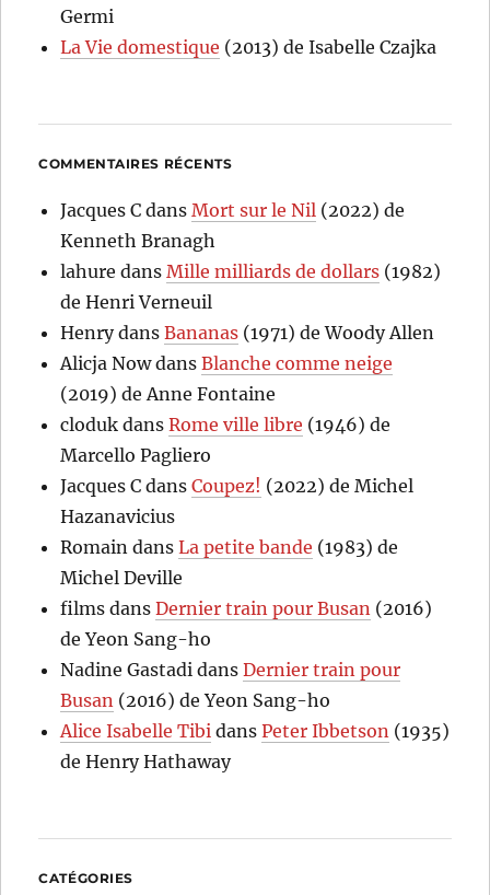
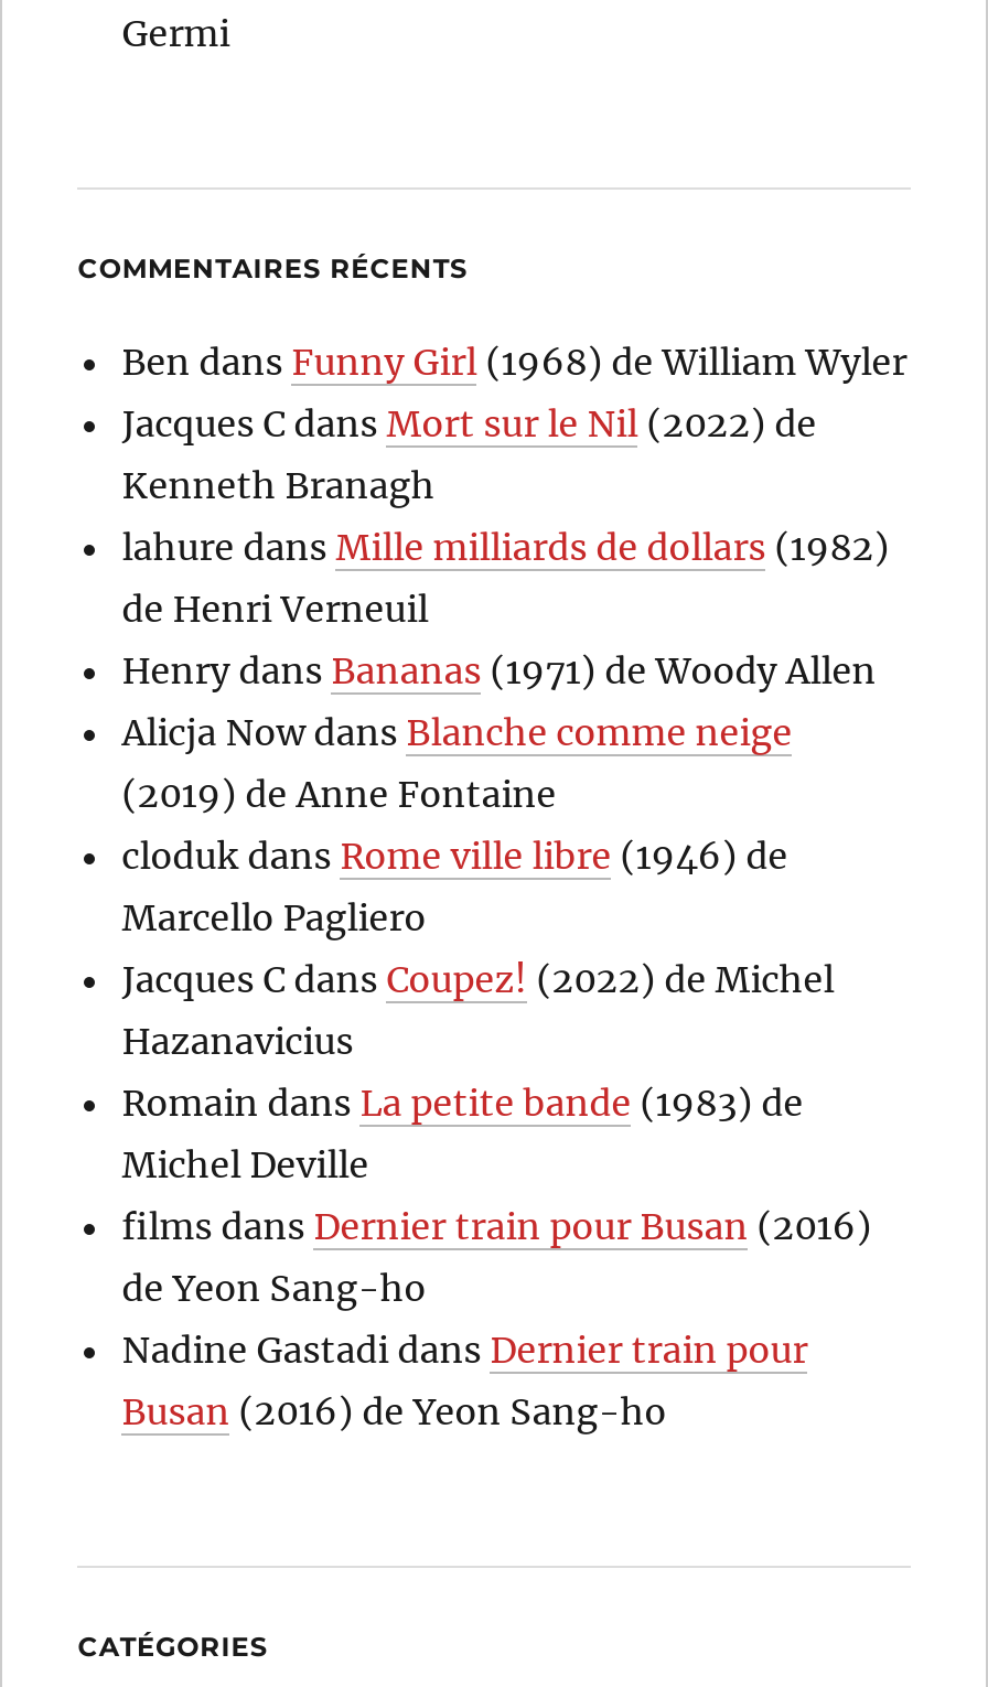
- La Vie domestique (2013) de Isabelle Czajka

+ Ben dans Funny Girl (1968) de William Wyler

- Alice Isabelle Tibi dans Peter Ibbetson (1935)
- de Henry Hathaway
